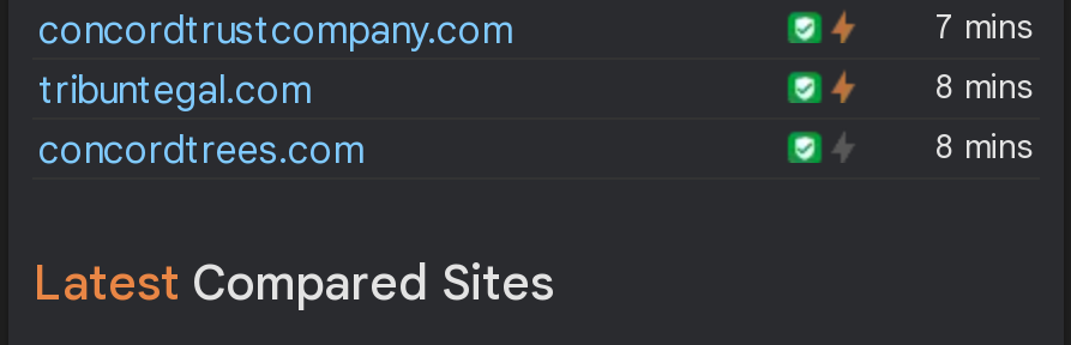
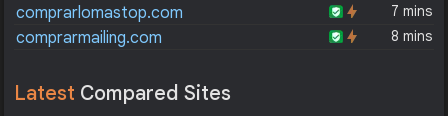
- concordtrustcompany.com
+ comprarlomastop.com

- tribuntegal.com
- 8 mins
- concordtrees.com
+ comprarmailing.com
